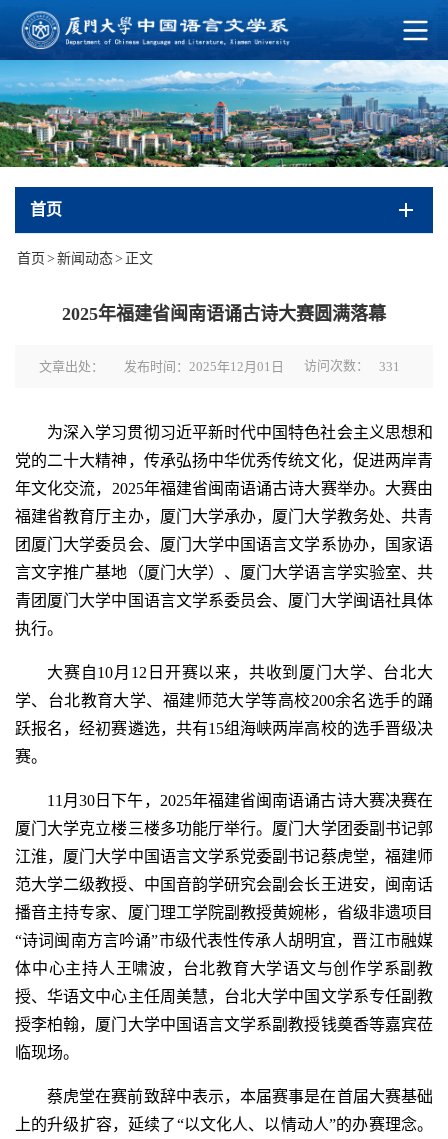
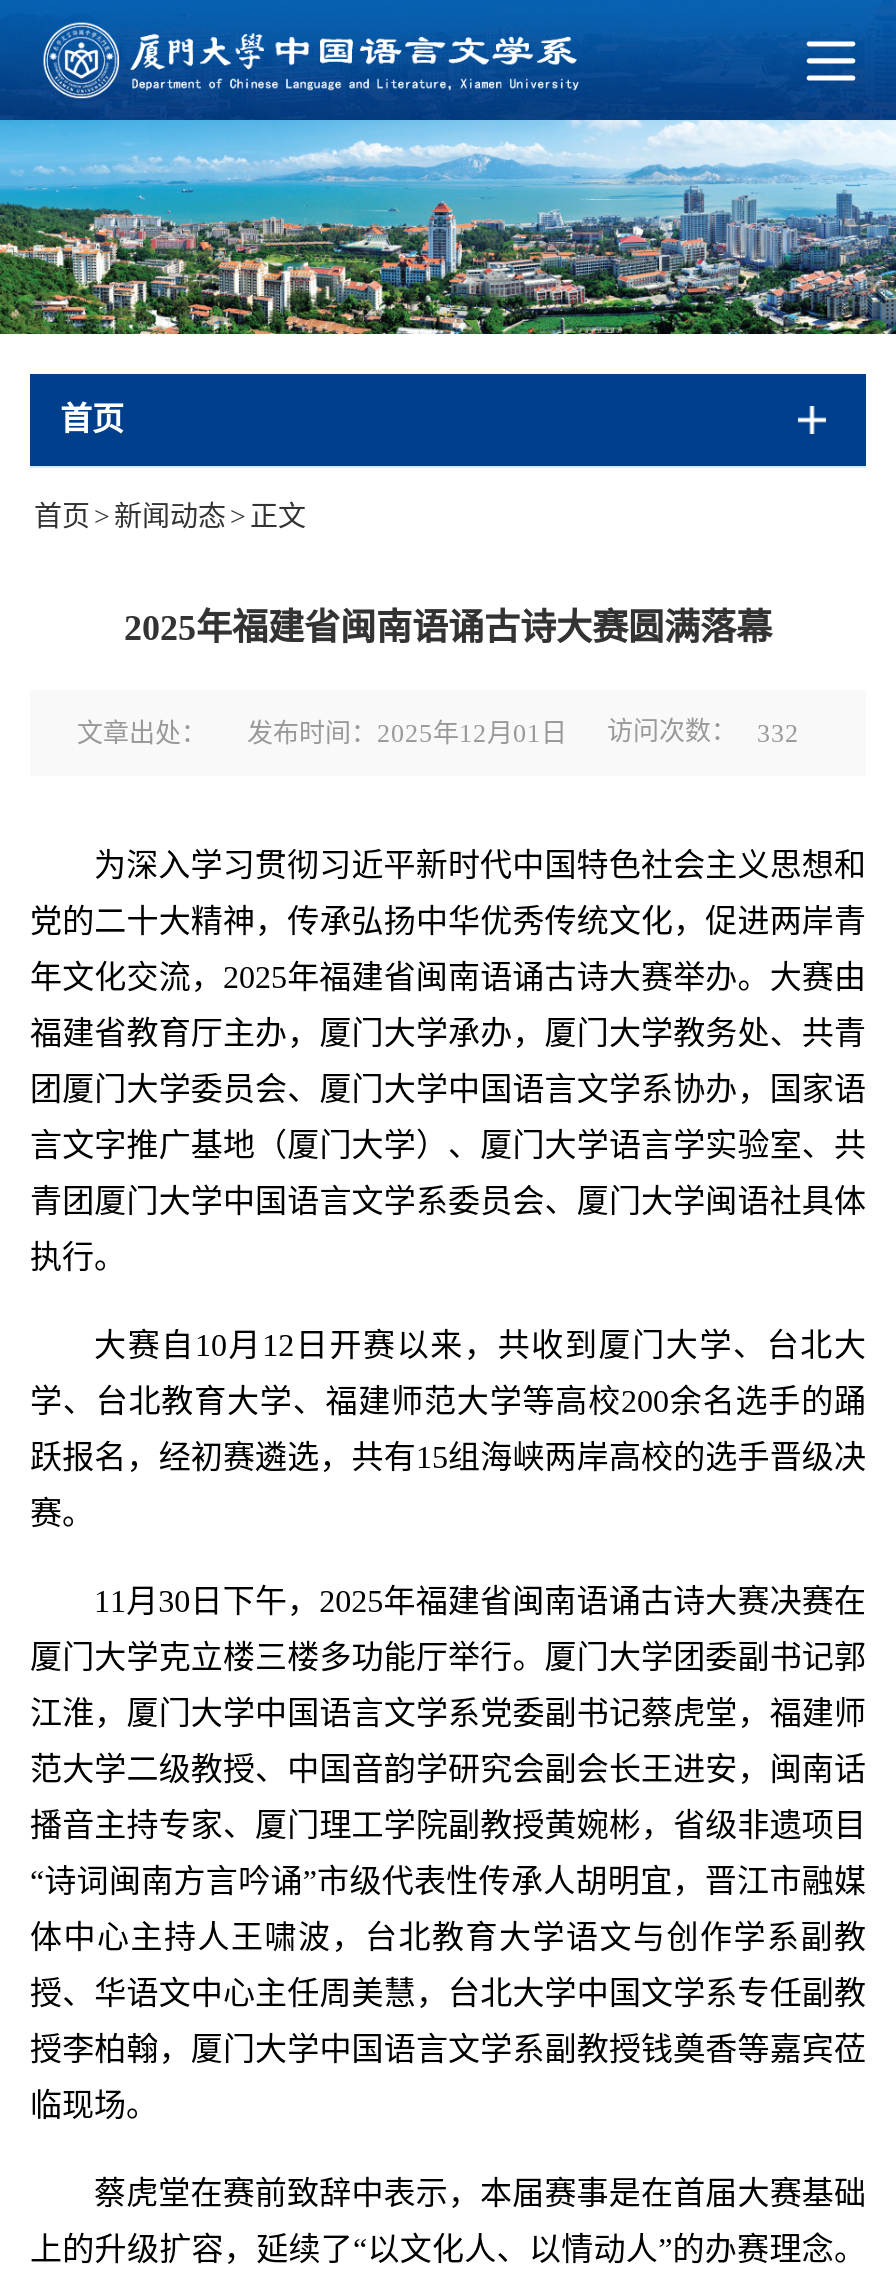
- 文章出处： 发布时间：2025年12月01日 访问次数： 331
+ 文章出处： 发布时间：2025年12月01日 访问次数： 332
